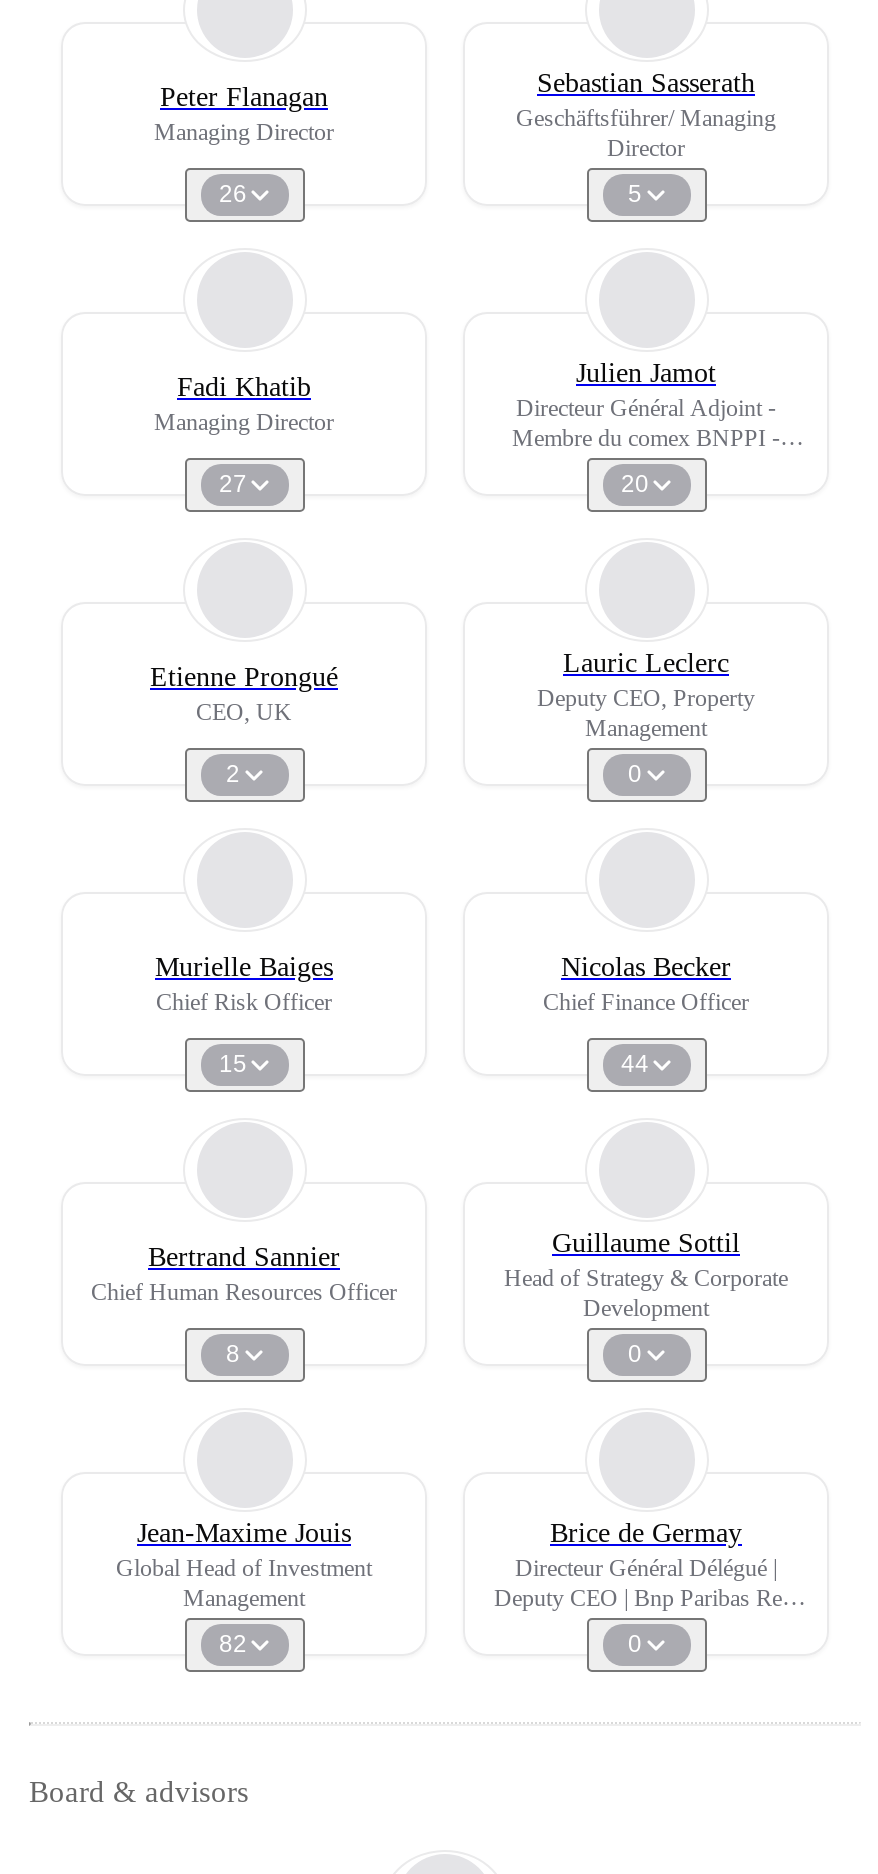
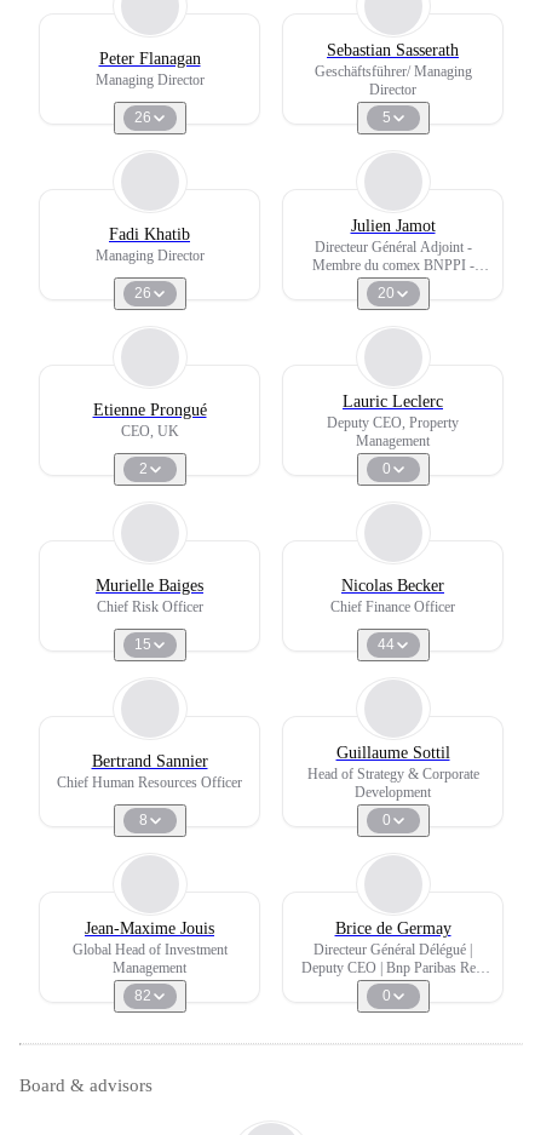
- 27
+ 26
